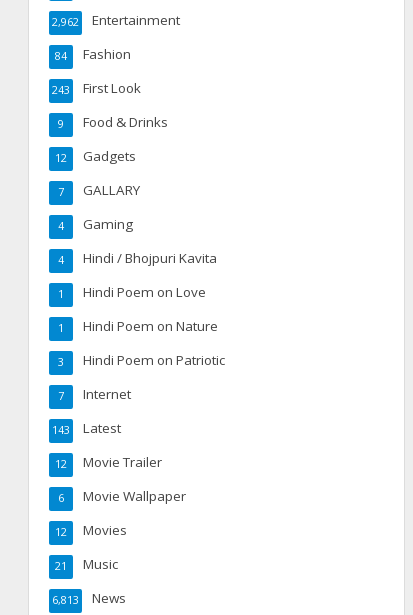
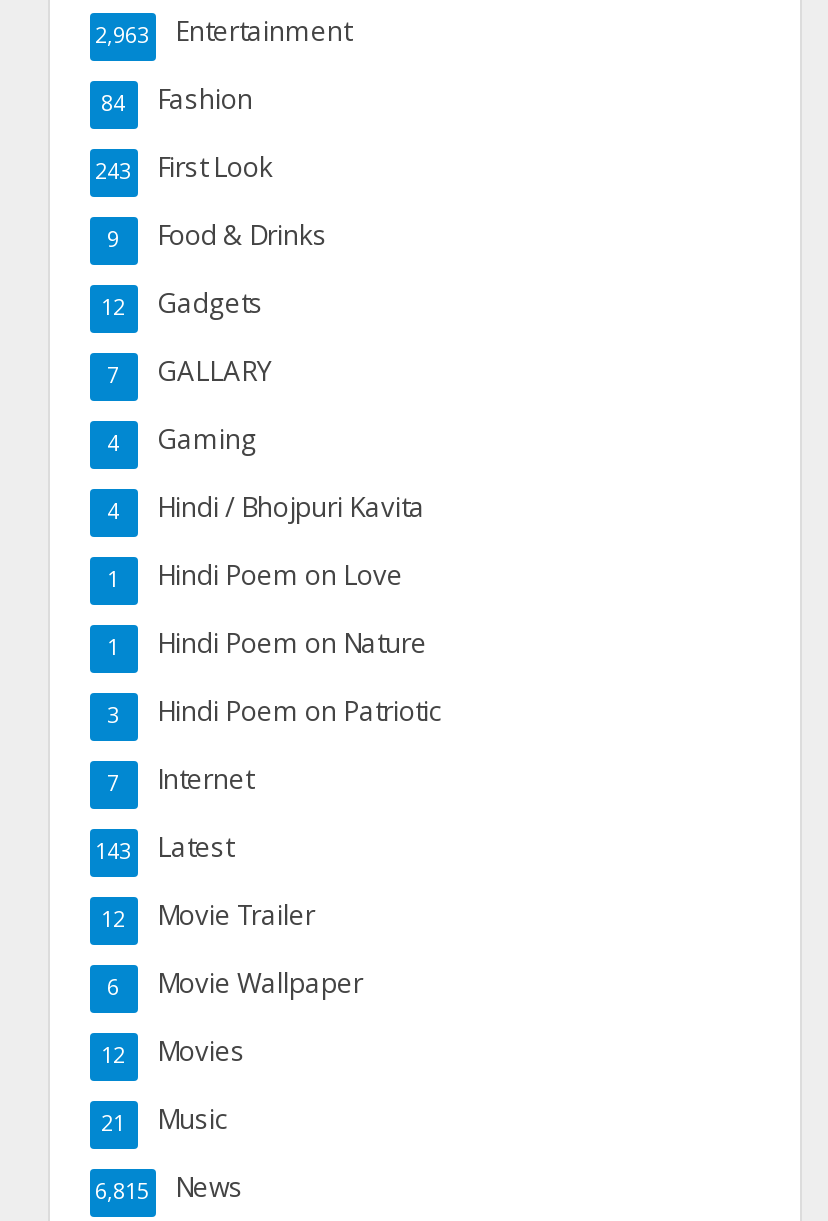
- 2,962 Entertainment
+ 2,963 Entertainment

- 6,813 News
+ 6,815 News
